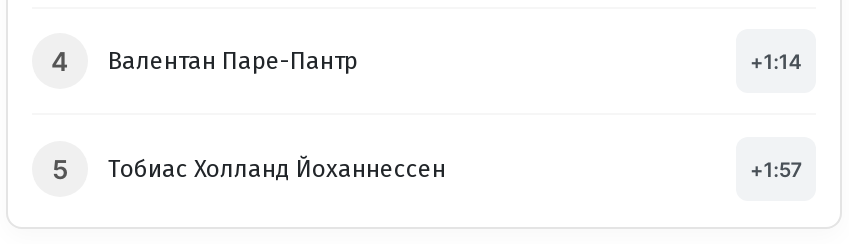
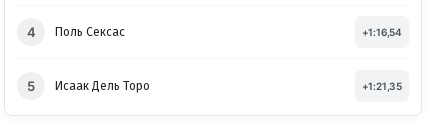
- Валентан Паре-Пантр
- +1:14
+ Поль Сексас
+ +1:16,54

- Тобиас Холланд Йоханнессен
- +1:57
+ Исаак Дель Торо
+ +1:21,35
